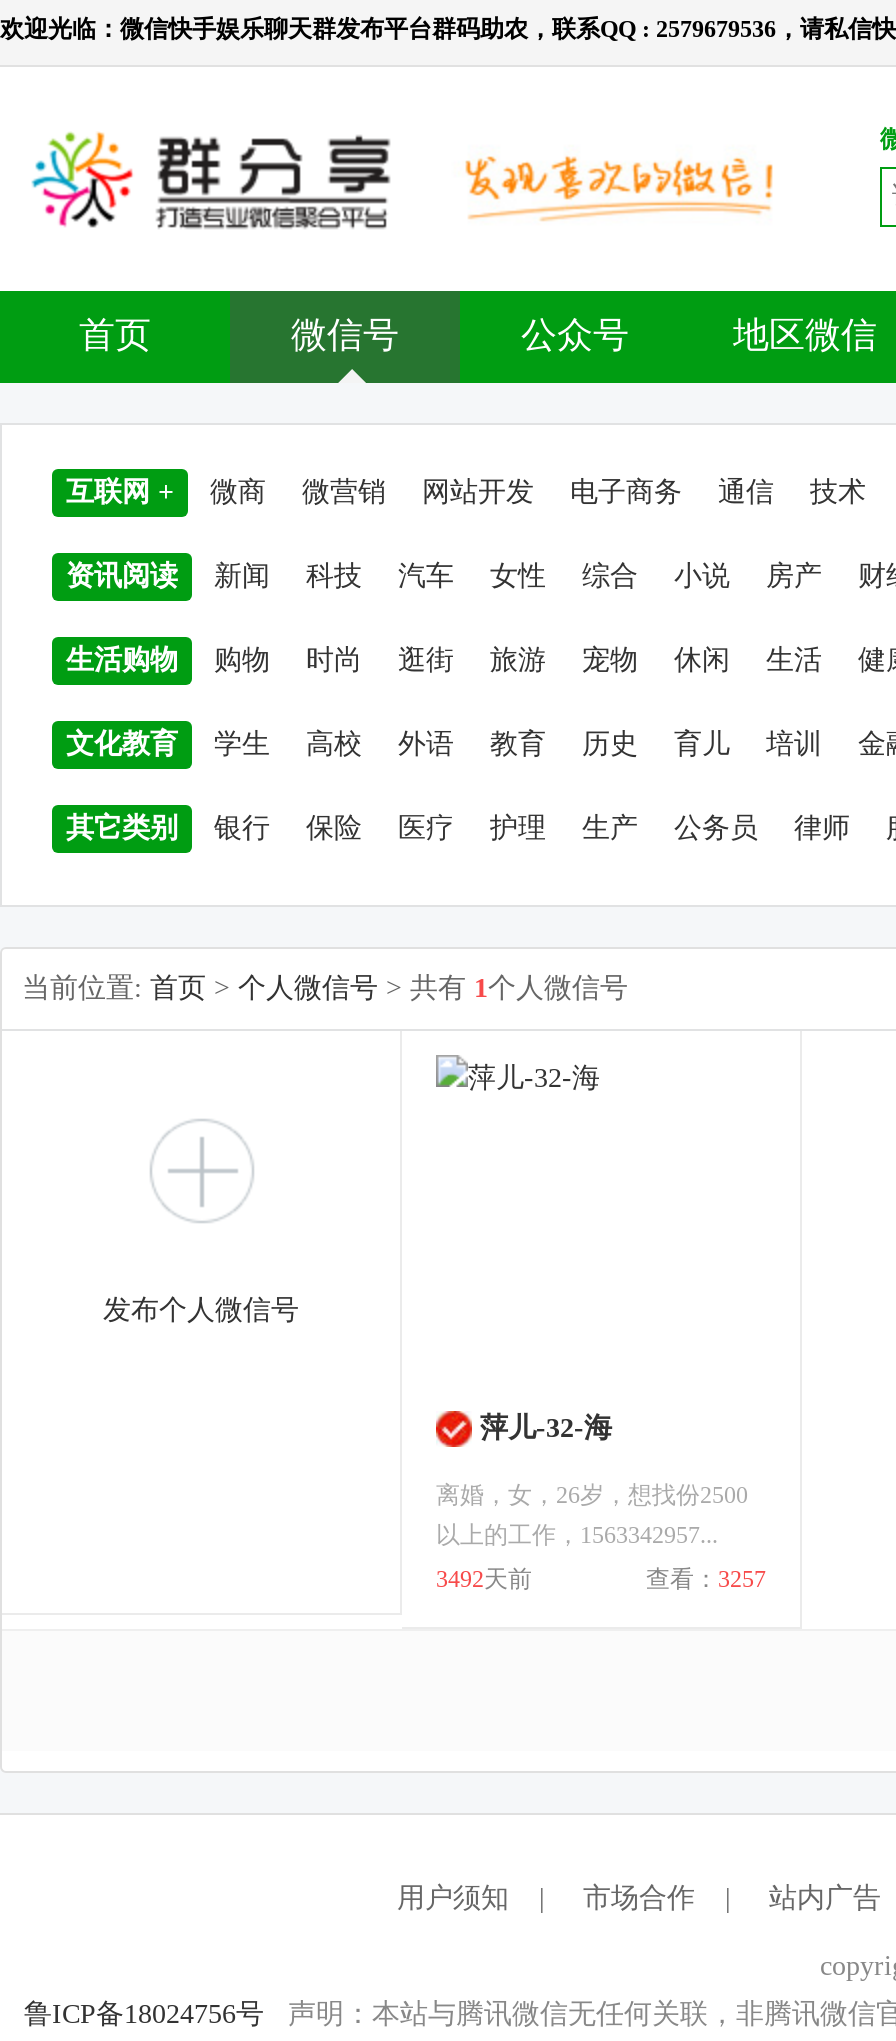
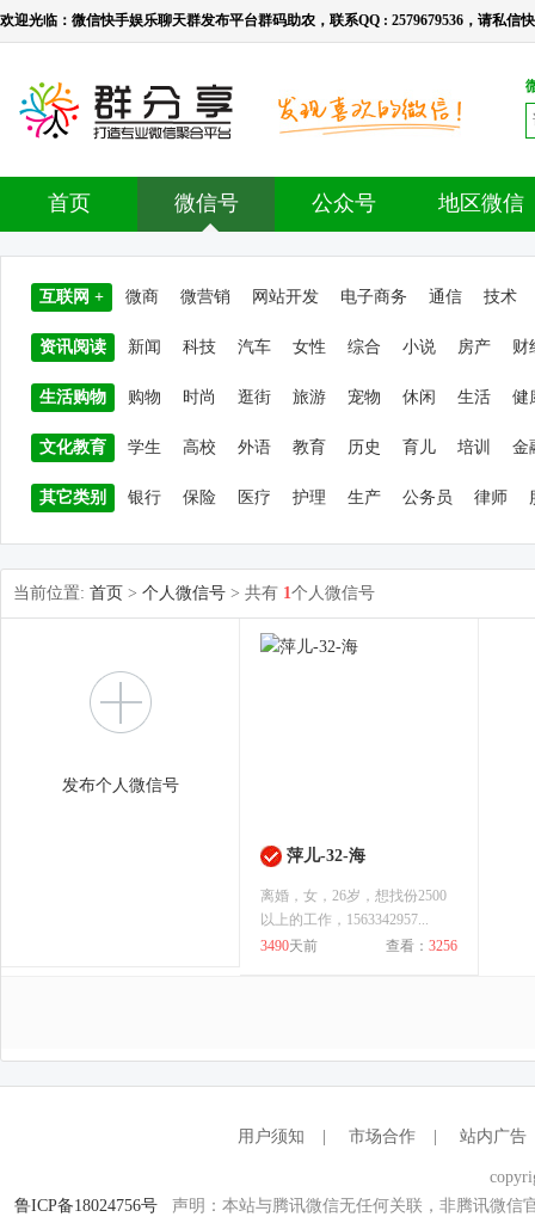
- 3492天前
+ 3490天前

- 查看：3257
+ 查看：3256
